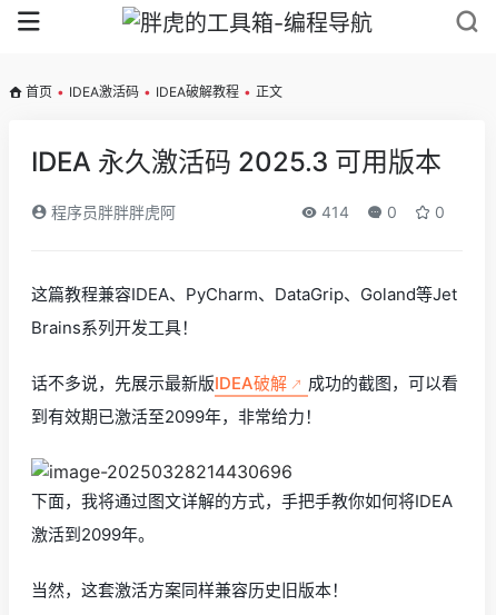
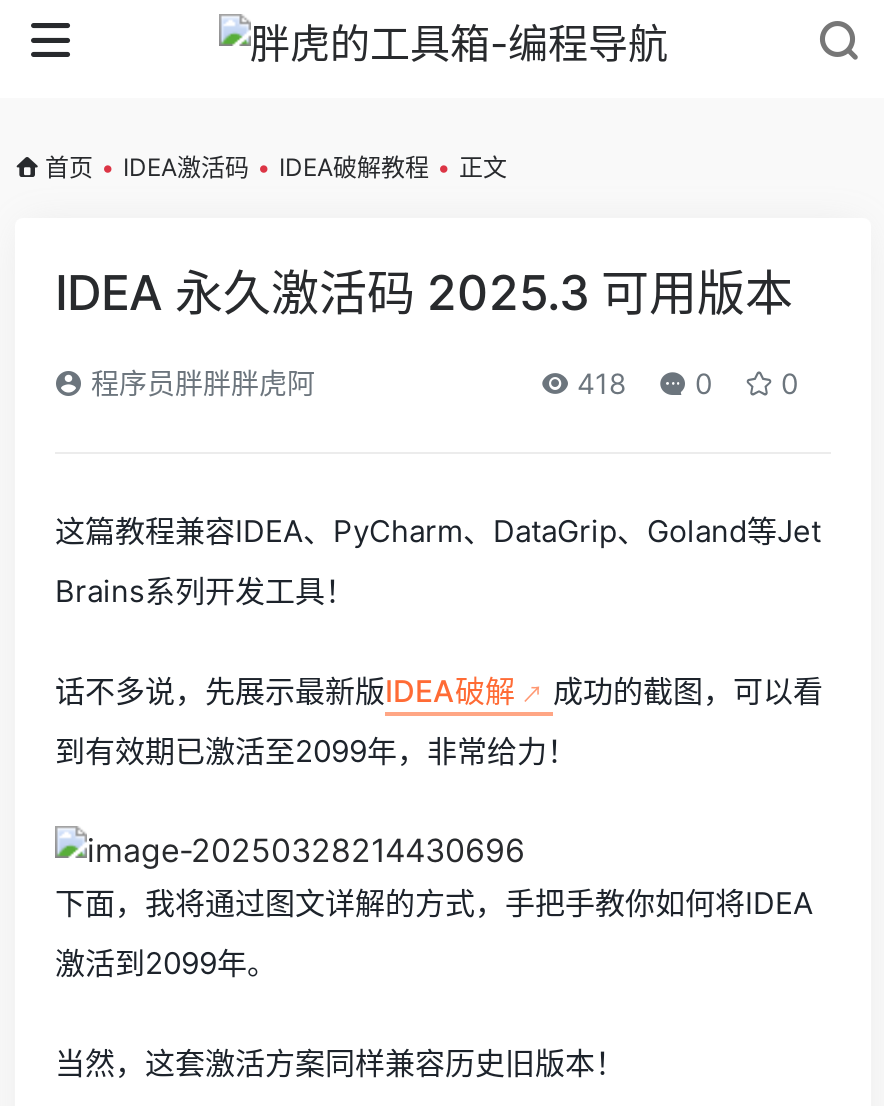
- 414 0 0
+ 418 0 0
